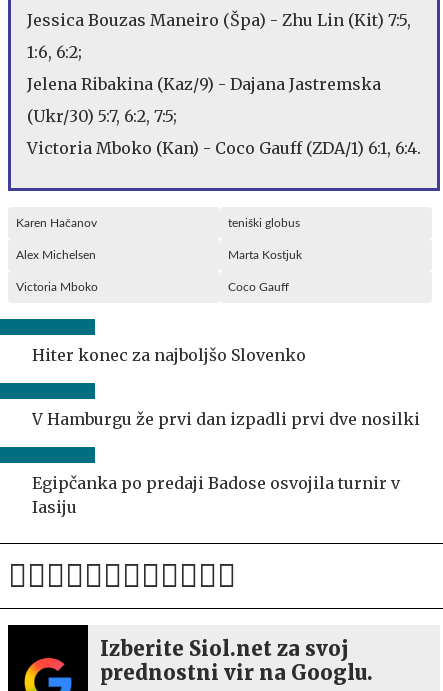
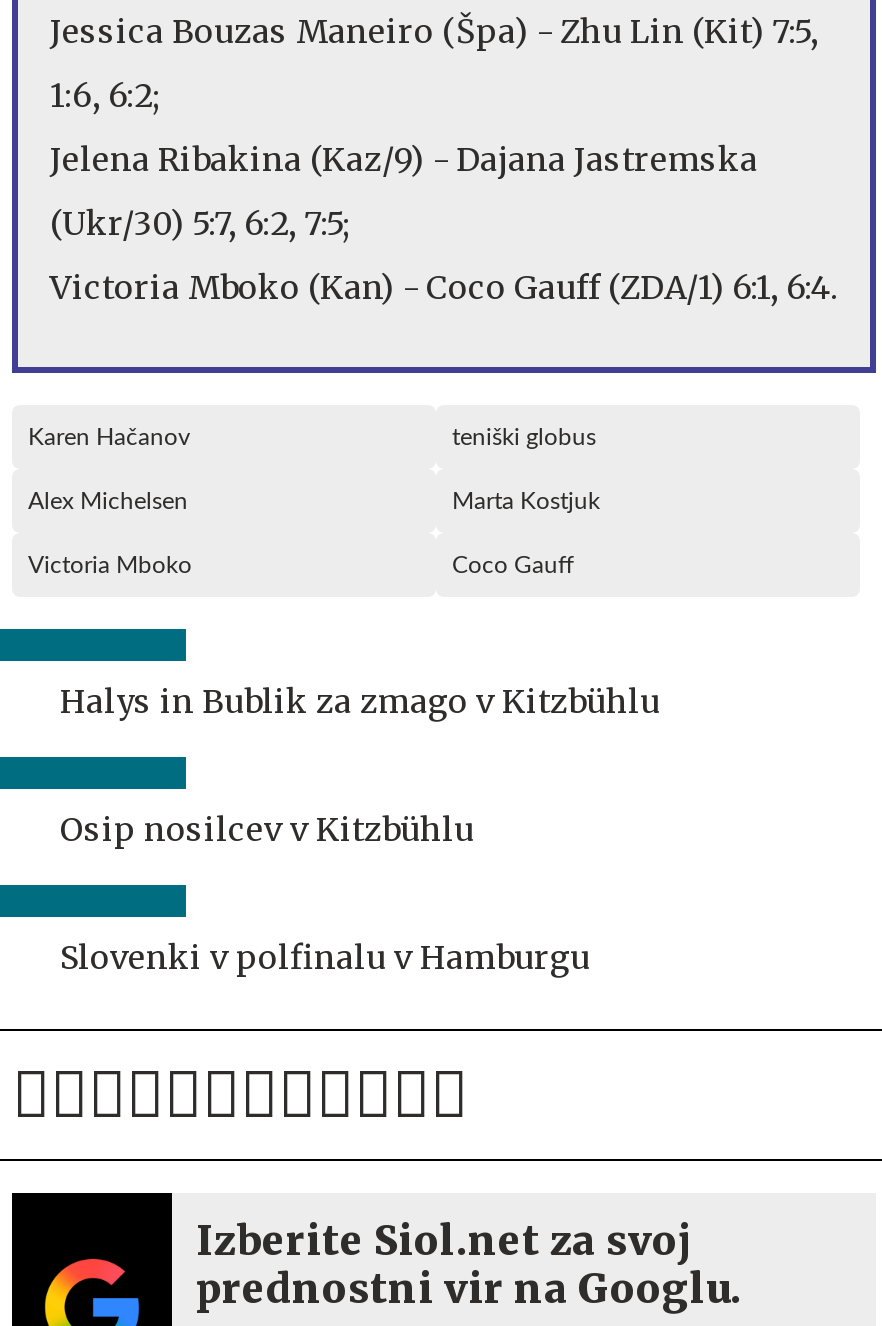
- Hiter konec za najboljšo Slovenko
+ Halys in Bublik za zmago v Kitzbühlu

- V Hamburgu že prvi dan izpadli prvi dve nosilki
+ Osip nosilcev v Kitzbühlu

- Egipčanka po predaji Badose osvojila turnir v
- Iasiju
+ Slovenki v polfinalu v Hamburgu
